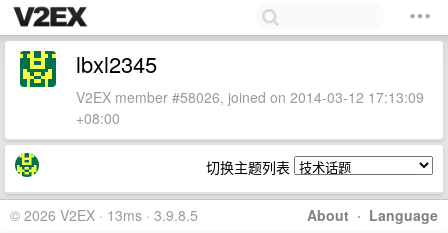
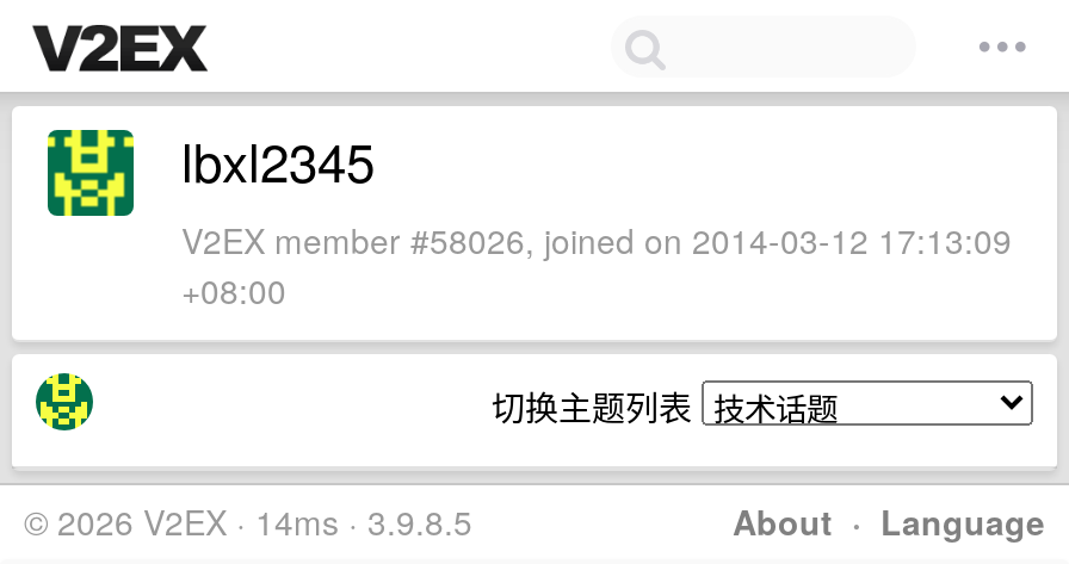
- © 2026 V2EX · 13ms · 3.9.8.5
+ © 2026 V2EX · 14ms · 3.9.8.5
